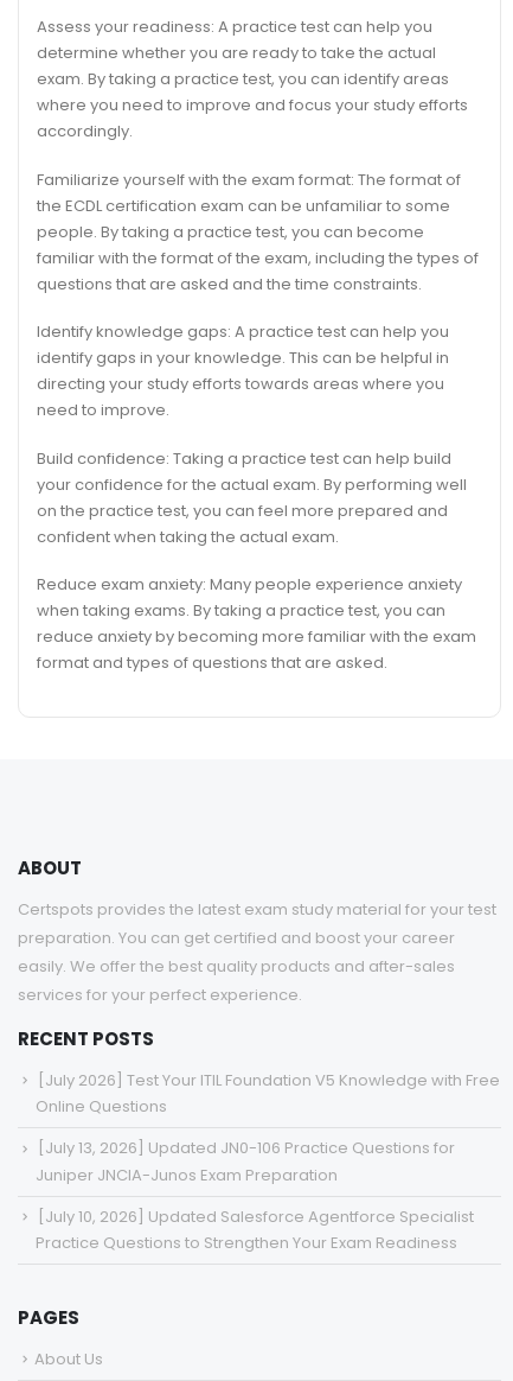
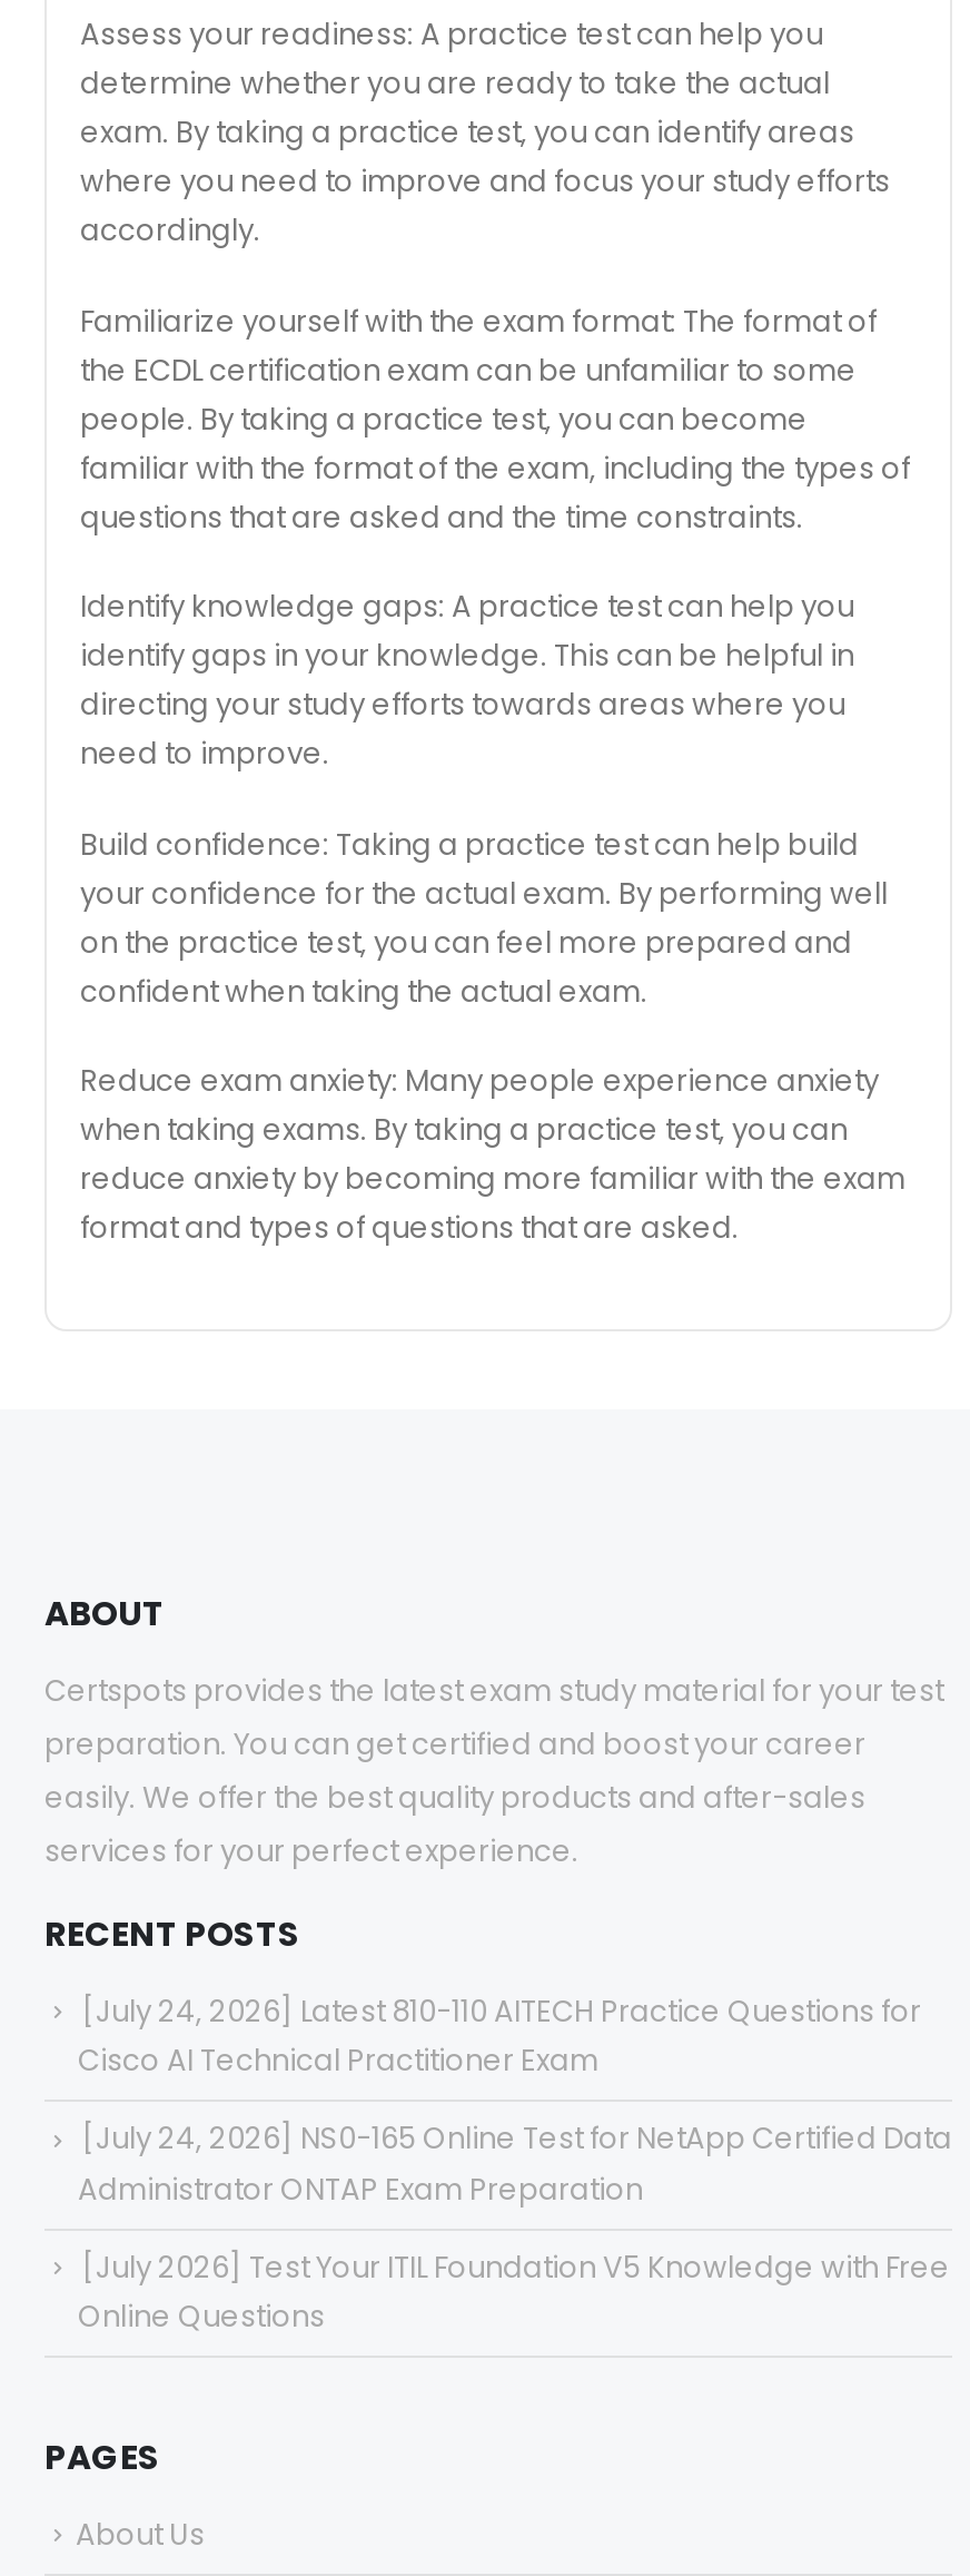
+ [July 24, 2026] Latest 810-110 AITECH Practice Questions for
+ Cisco AI Technical Practitioner Exam
+ [July 24, 2026] NS0-165 Online Test for NetApp Certified Data
+ Administrator ONTAP Exam Preparation

moved down: [July 2026] Test Your ITIL Foundation V5 Knowledge with Free | Online Questions

- [July 13, 2026] Updated JN0-106 Practice Questions for
- Juniper JNCIA-Junos Exam Preparation
- [July 10, 2026] Updated Salesforce Agentforce Specialist
- Practice Questions to Strengthen Your Exam Readiness
